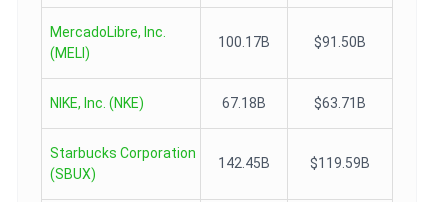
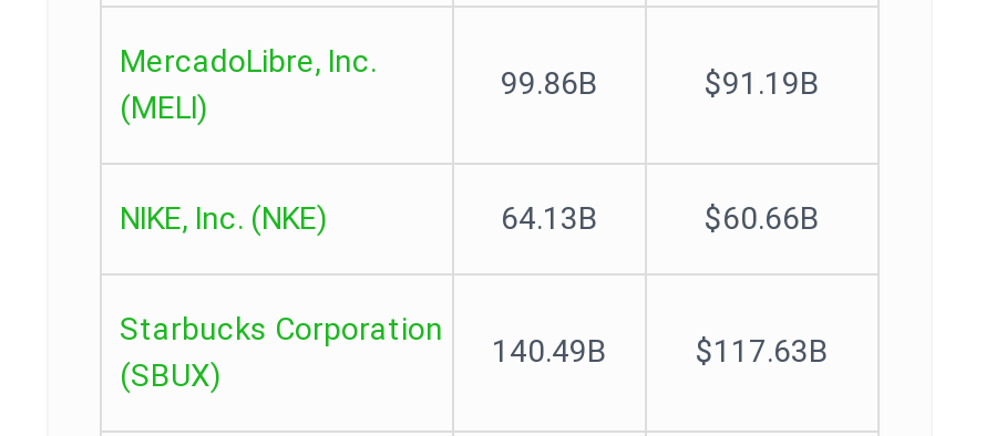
- 100.17B
- $91.50B
+ 99.86B
+ $91.19B

- 67.18B
- $63.71B
+ 64.13B
+ $60.66B

- 142.45B
- $119.59B
+ 140.49B
+ $117.63B
